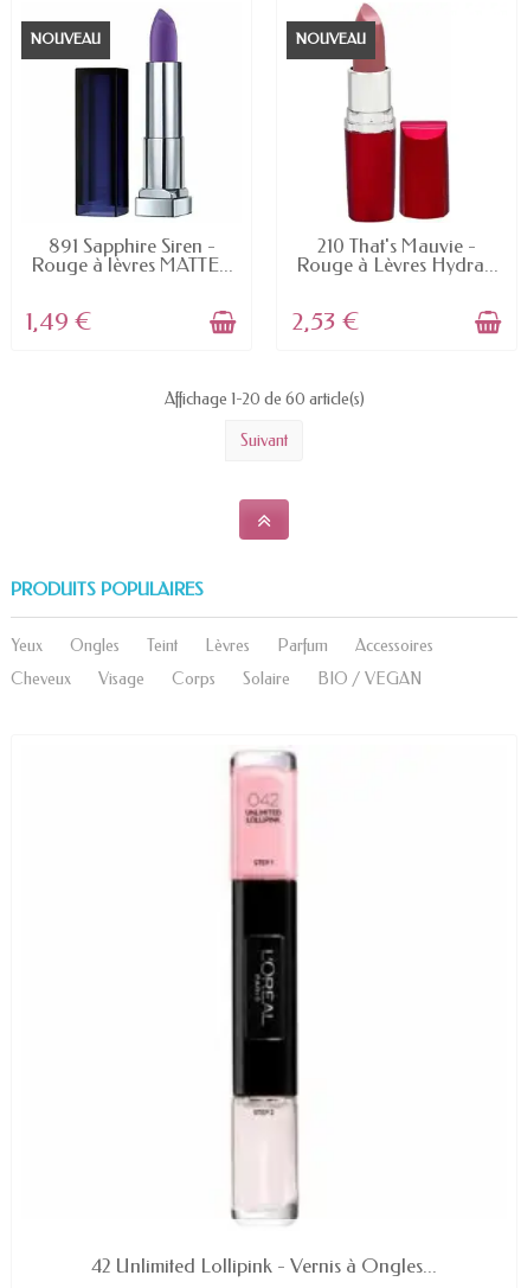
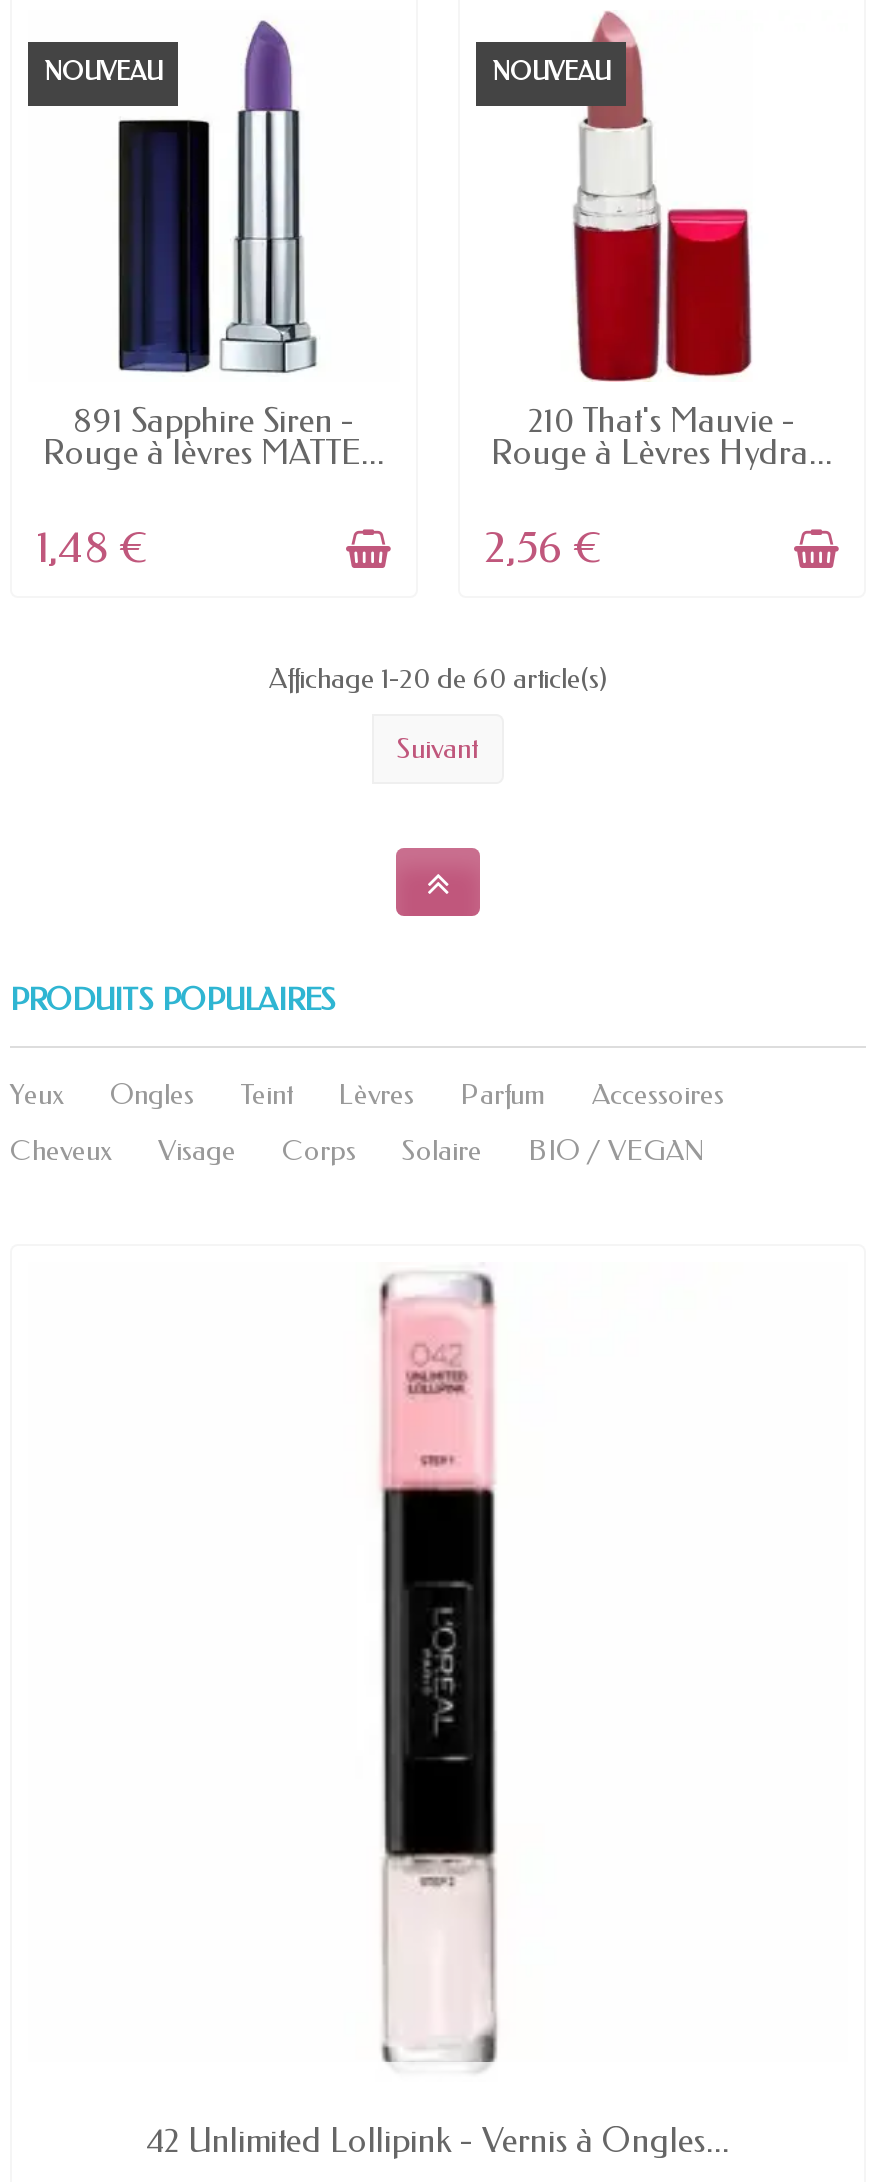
- 1,49 €
+ 1,48 €

- 2,53 €
+ 2,56 €
